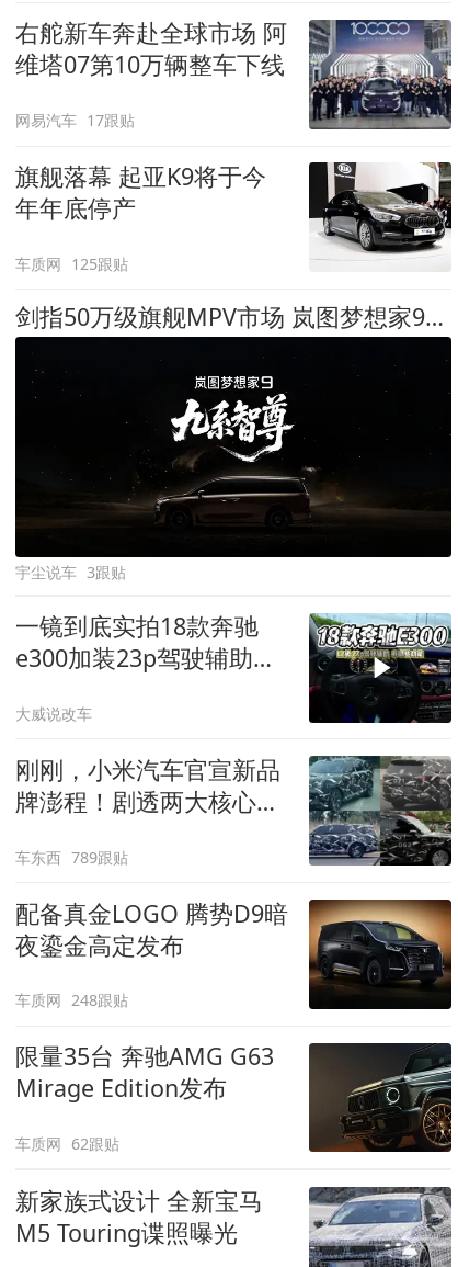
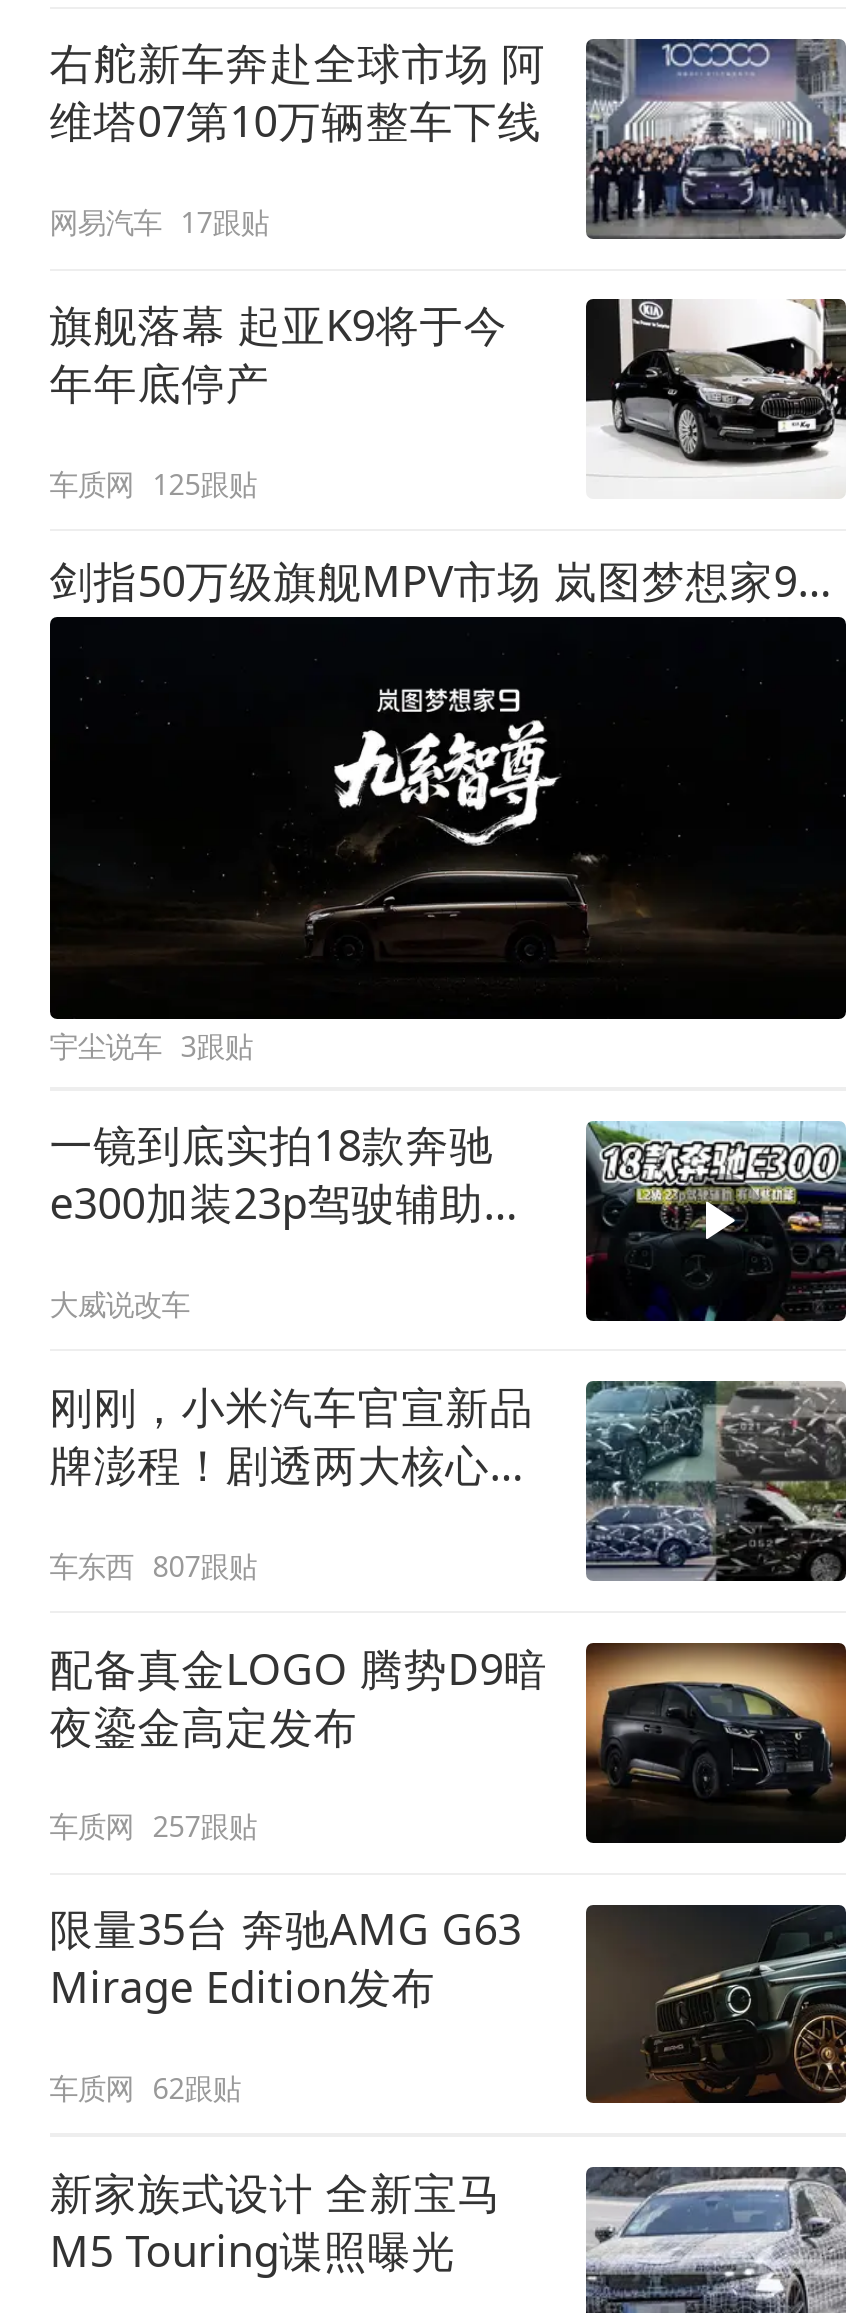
- 车东西 789跟贴
+ 车东西 807跟贴

- 车质网 248跟贴
+ 车质网 257跟贴
